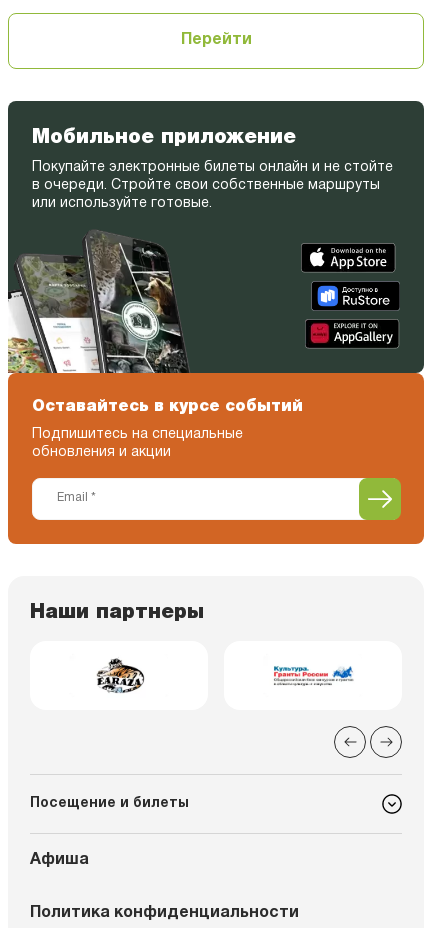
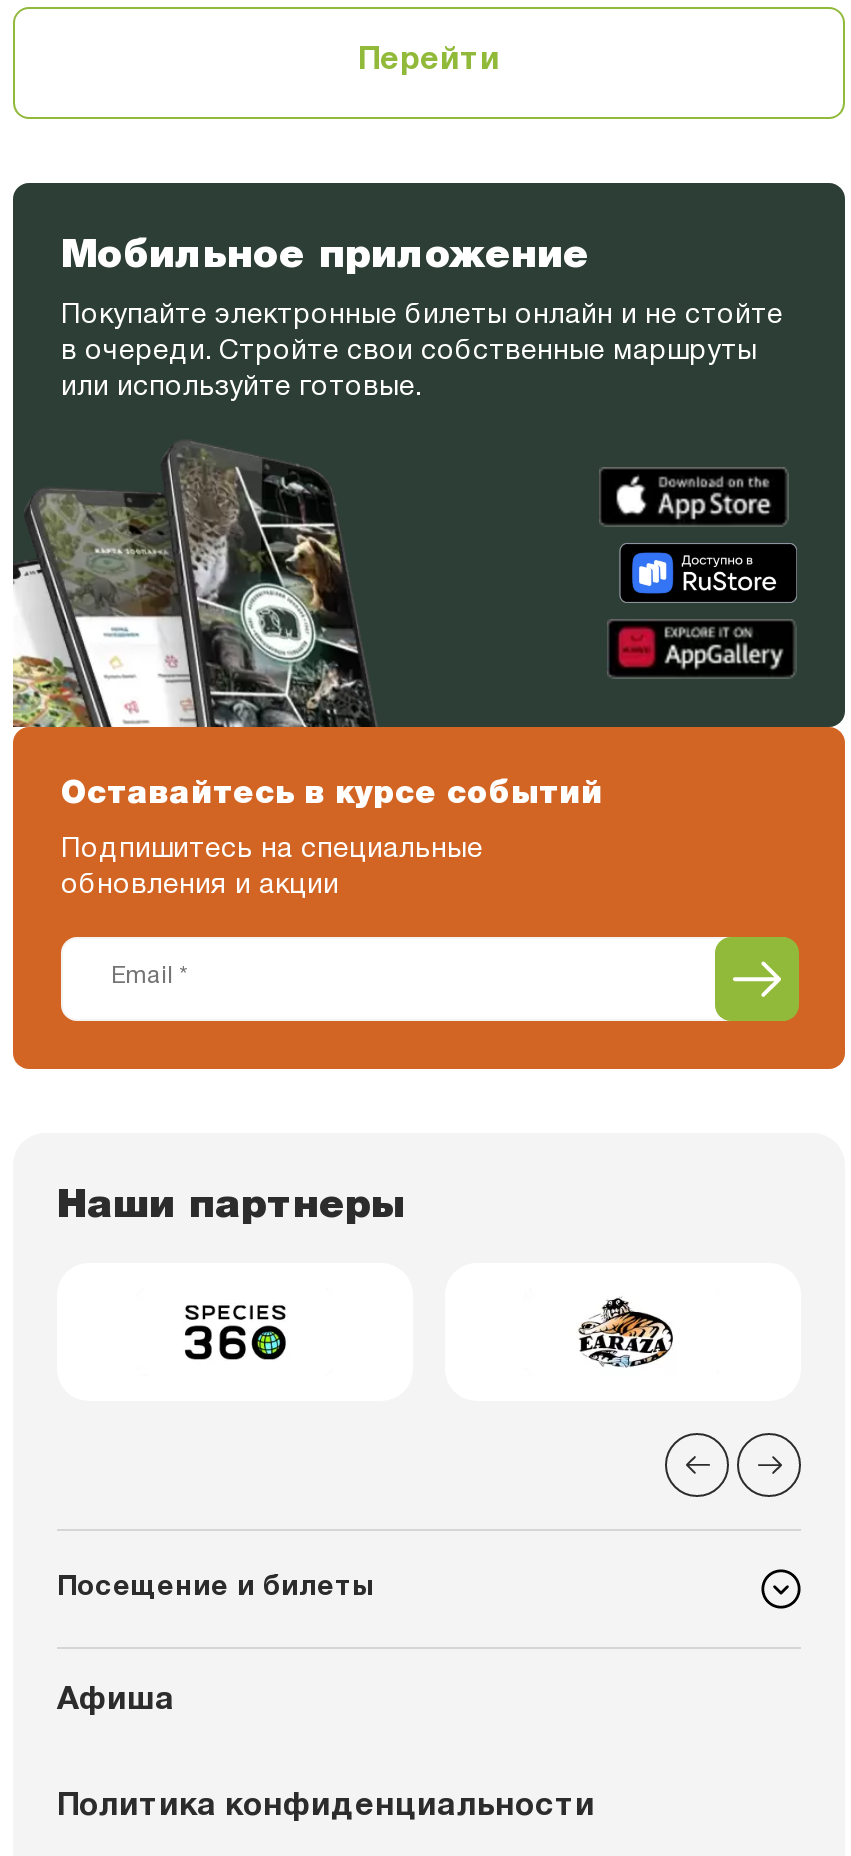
- [image]
+ [image]

- [image]
+ [image]
